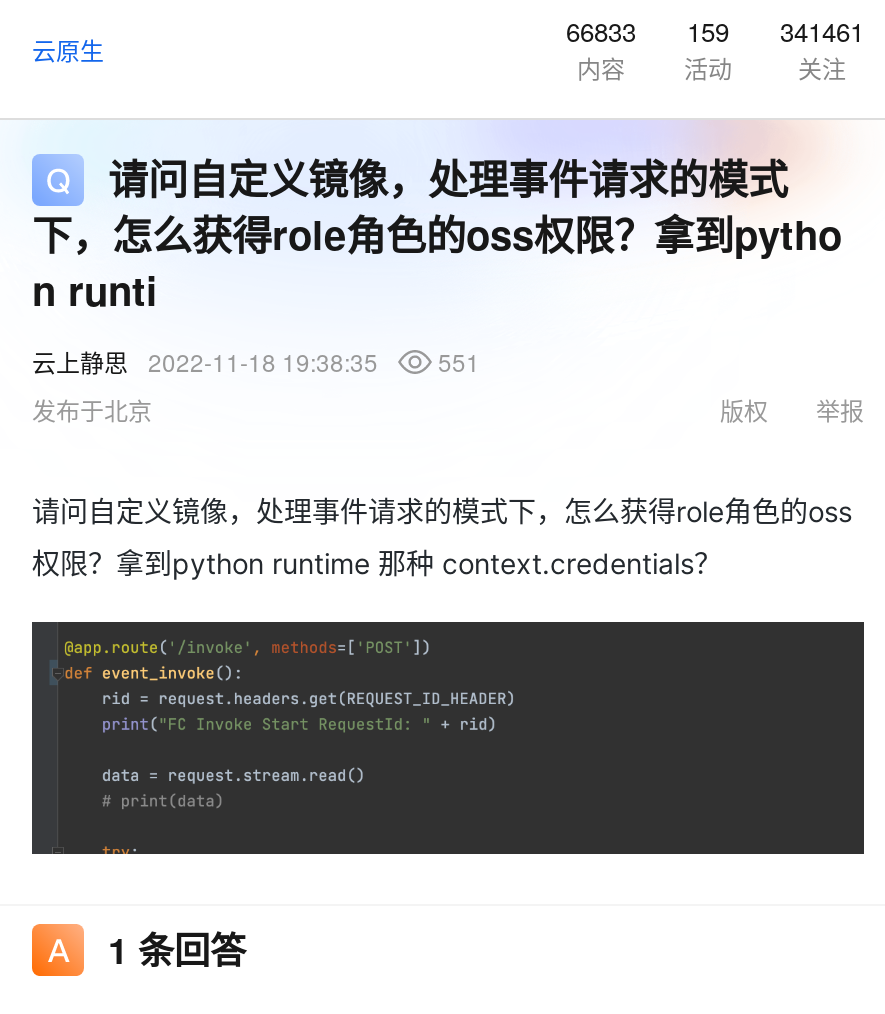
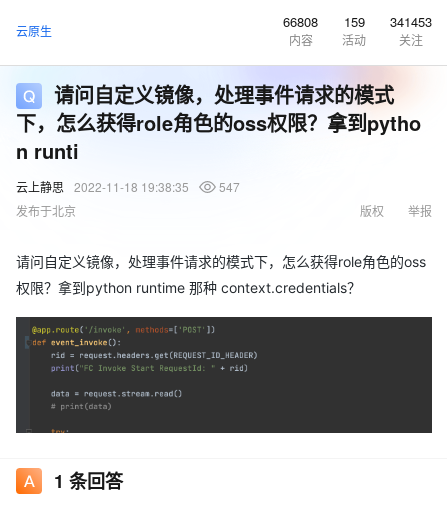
- 66833
+ 66808

- 341461
+ 341453

- 云上静思 2022-11-18 19:38:35 551
+ 云上静思 2022-11-18 19:38:35 547
